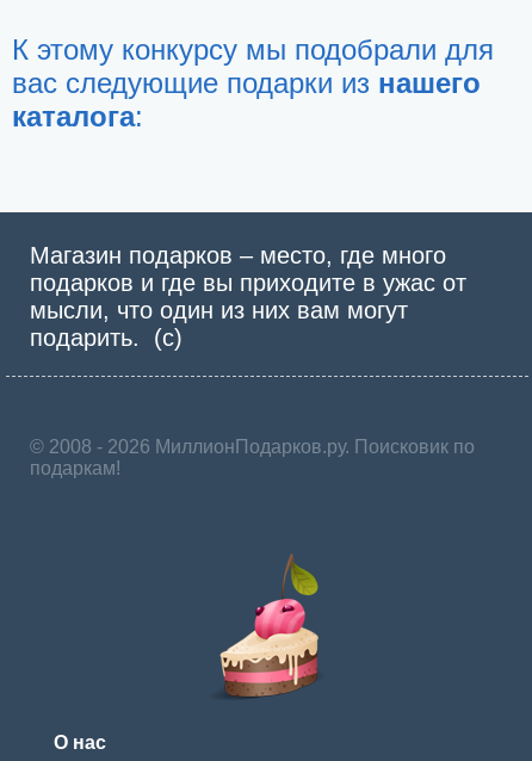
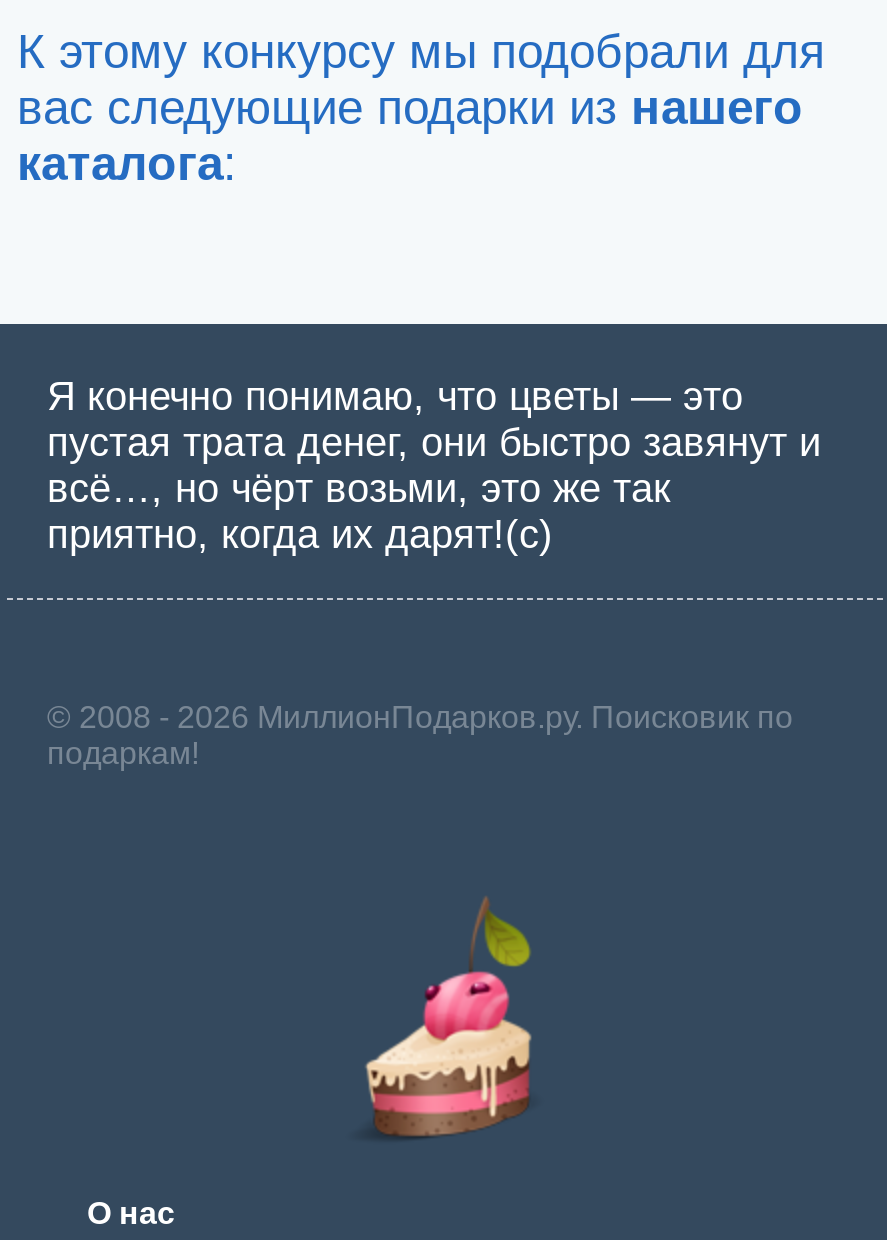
- Магазин подарков – место, где много
- подарков и где вы приходите в ужас от
- мысли, что один из них вам могут
- подарить. (с)
+ Я конечно понимаю, что цветы — это
+ пустая трата денег, они быстро завянут и
+ всё…, но чёрт возьми, это же так
+ приятно, когда их дарят!(с)
